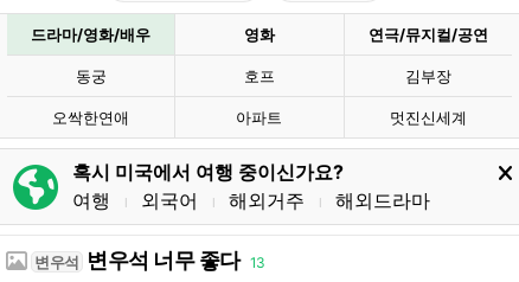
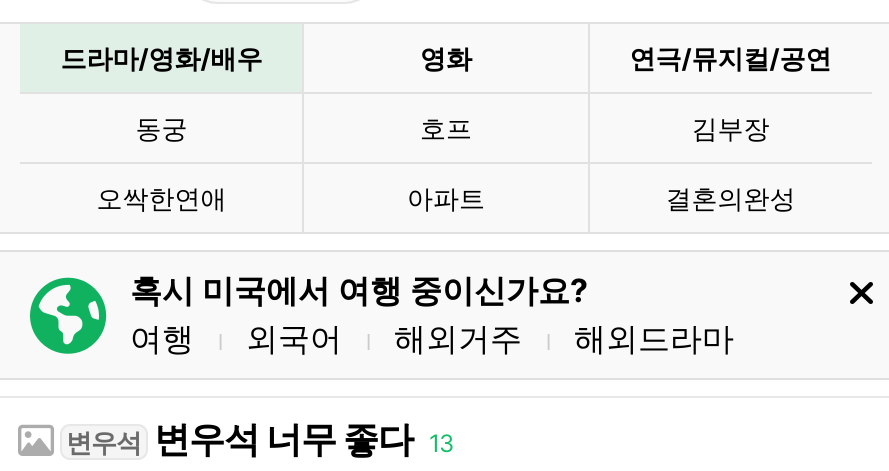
- 멋진신세계
+ 결혼의완성
